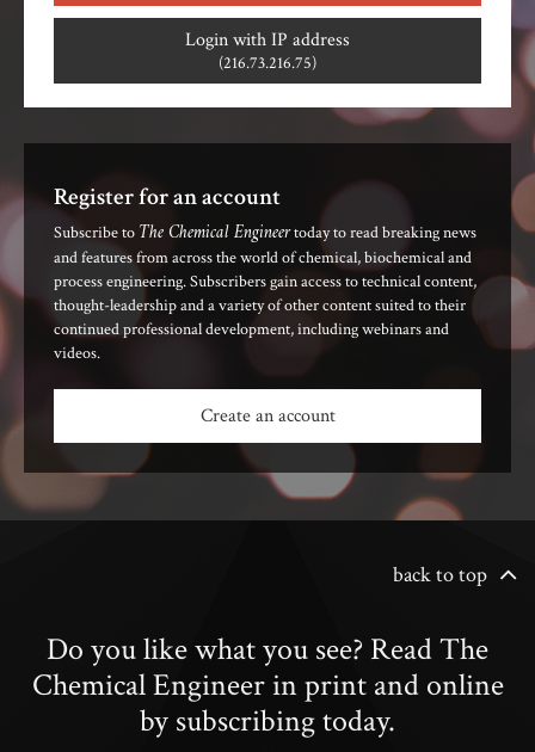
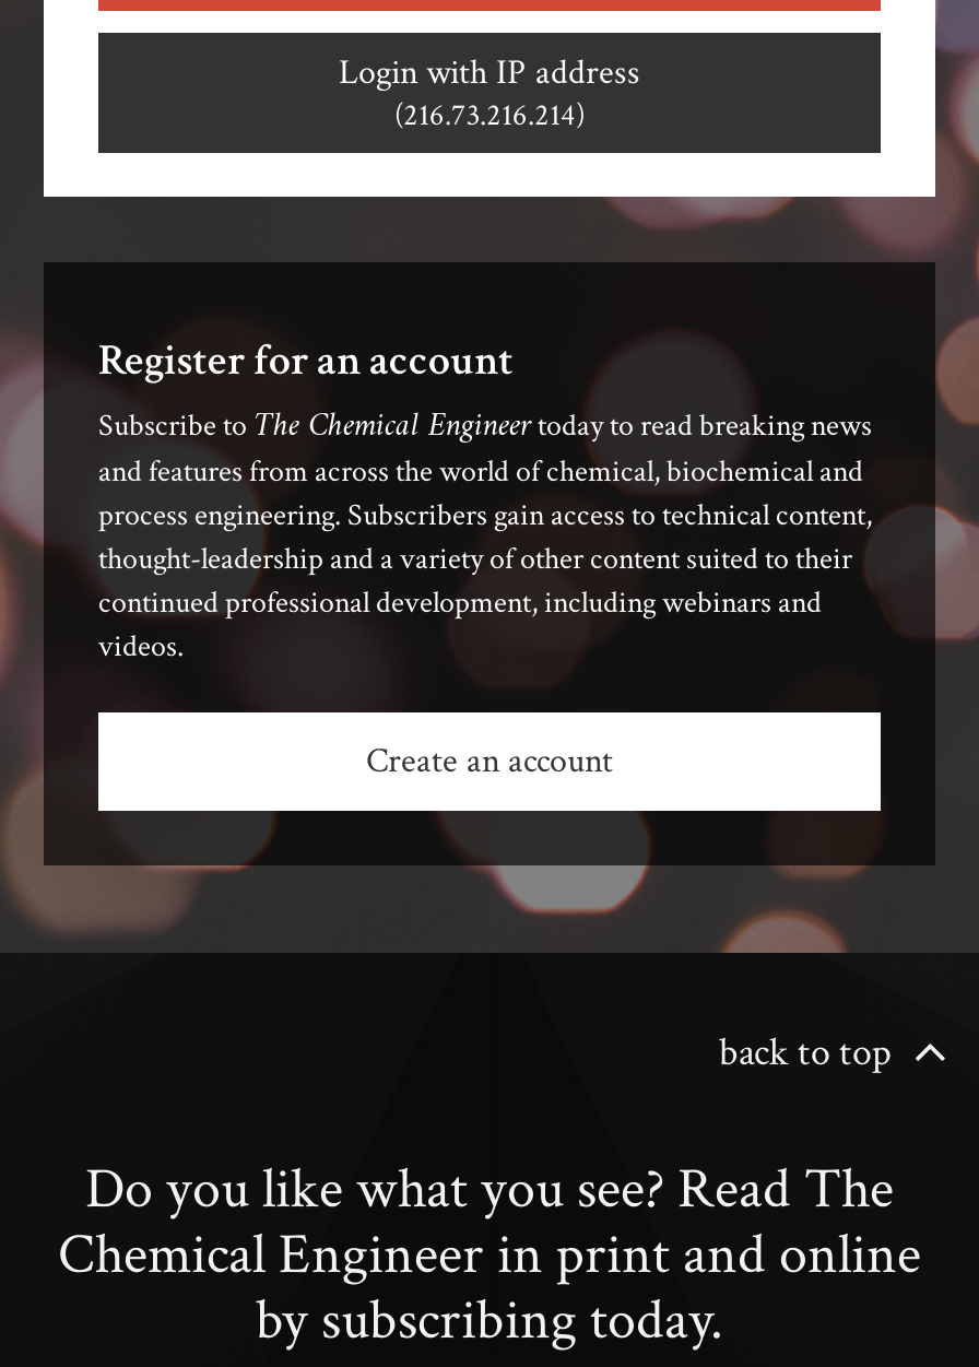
- (216.73.216.75)
+ (216.73.216.214)
